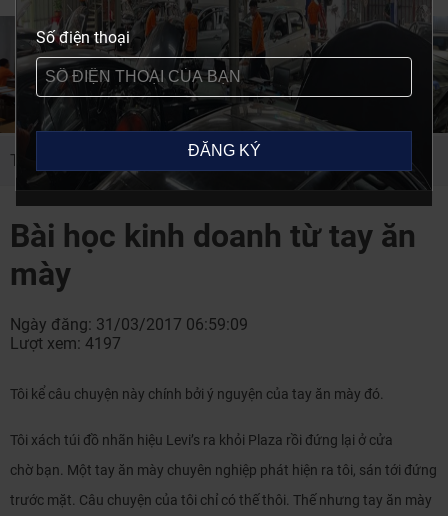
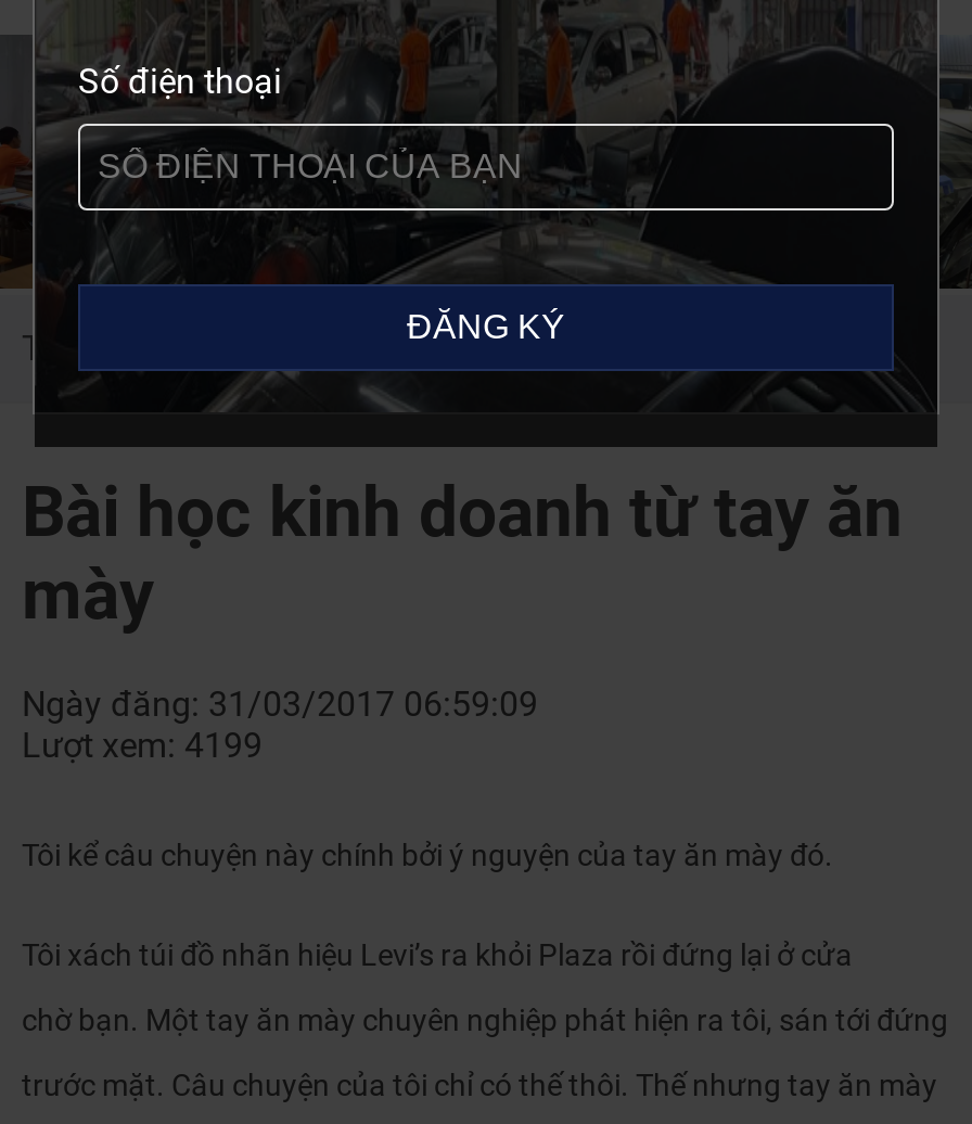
- Lượt xem: 4197
+ Lượt xem: 4199
